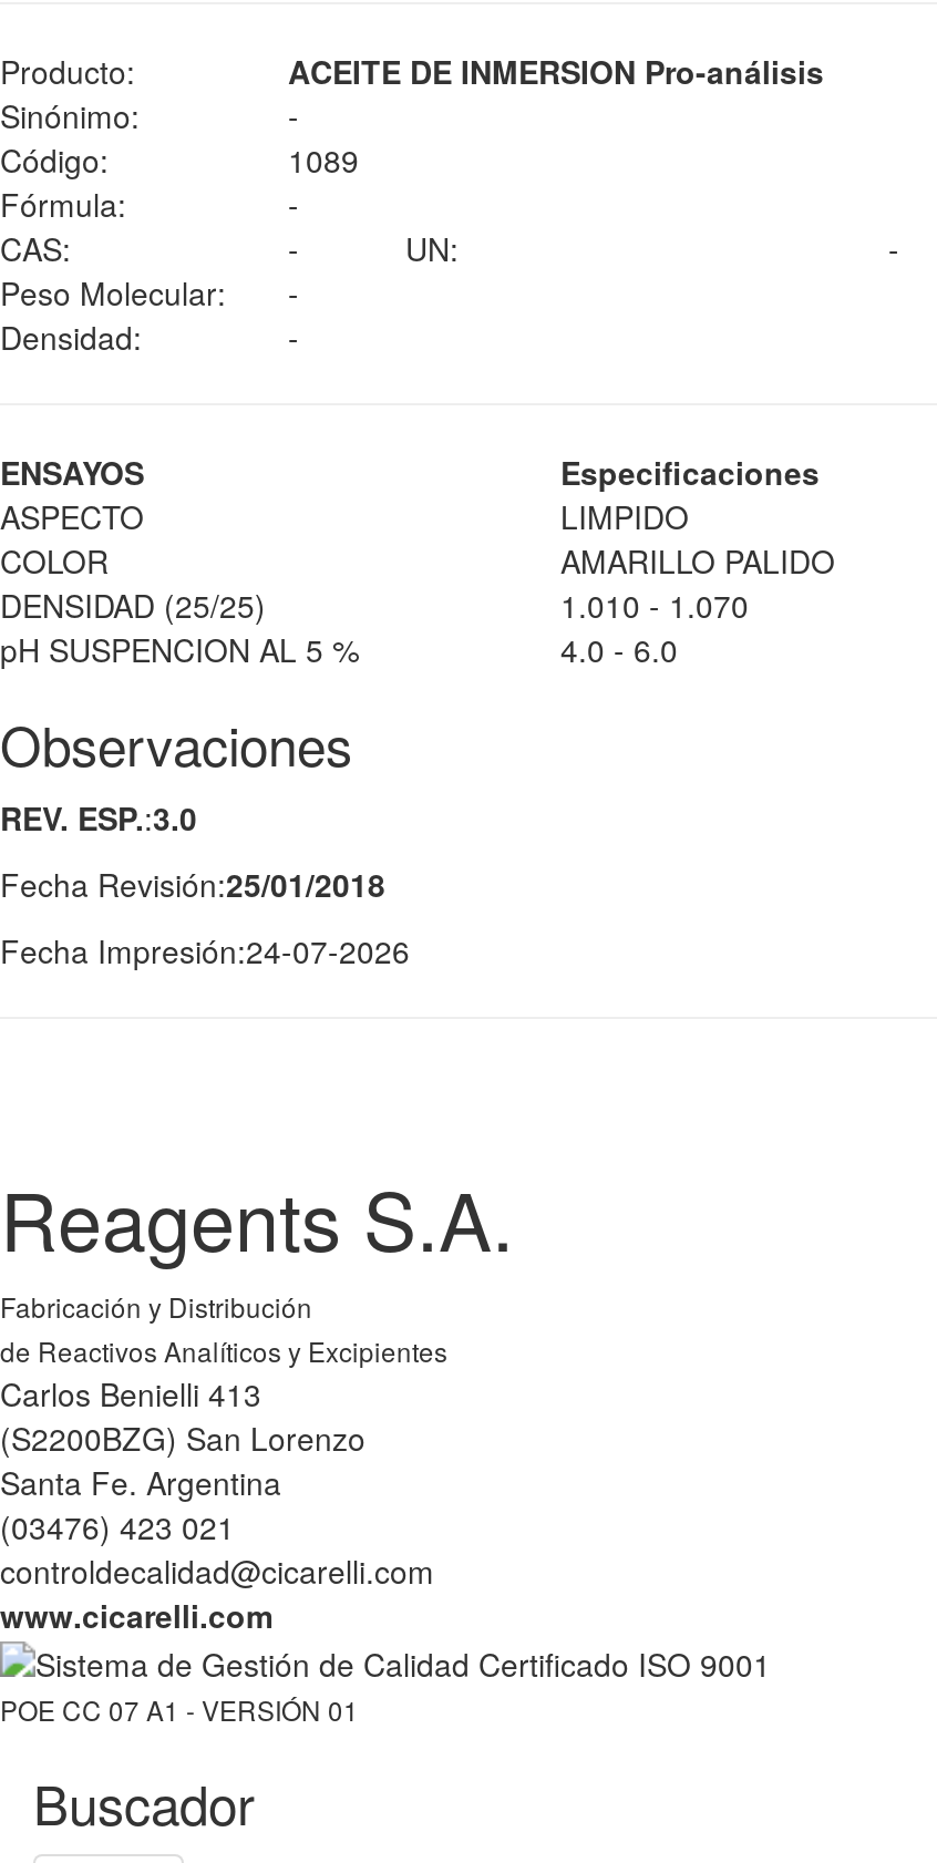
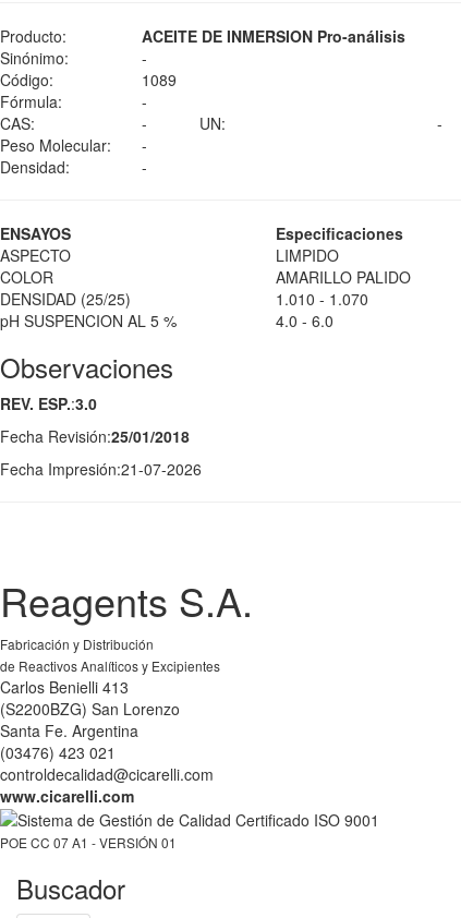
- Fecha Impresión:24-07-2026
+ Fecha Impresión:21-07-2026
